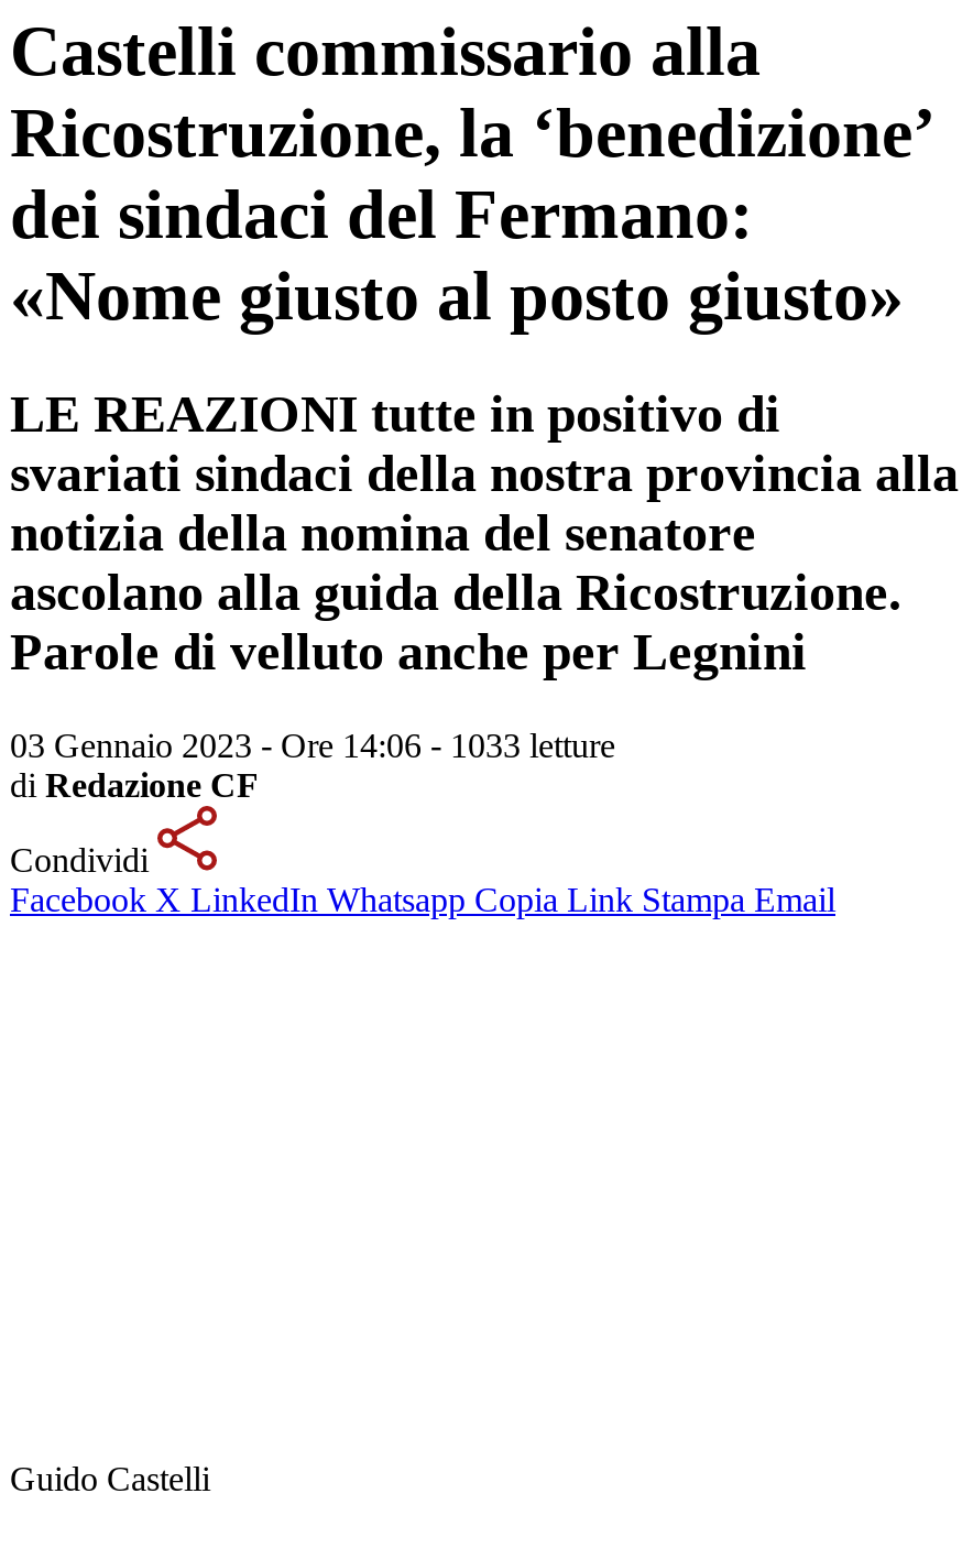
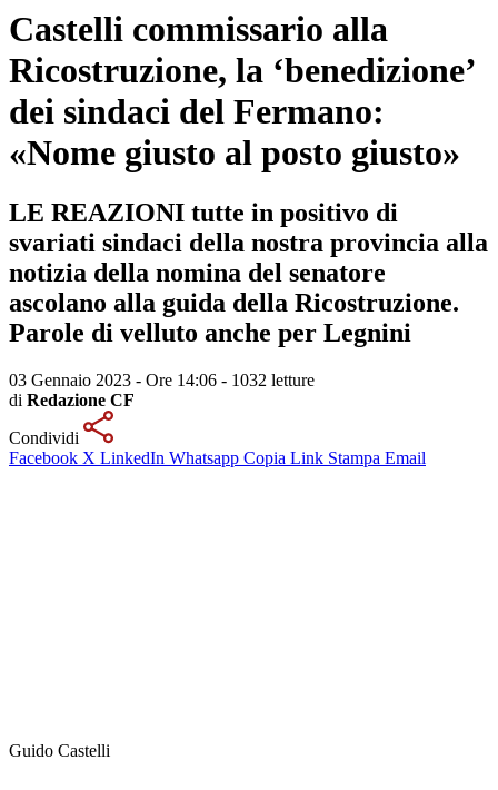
- 03 Gennaio 2023 - Ore 14:06 - 1033 letture
+ 03 Gennaio 2023 - Ore 14:06 - 1032 letture
